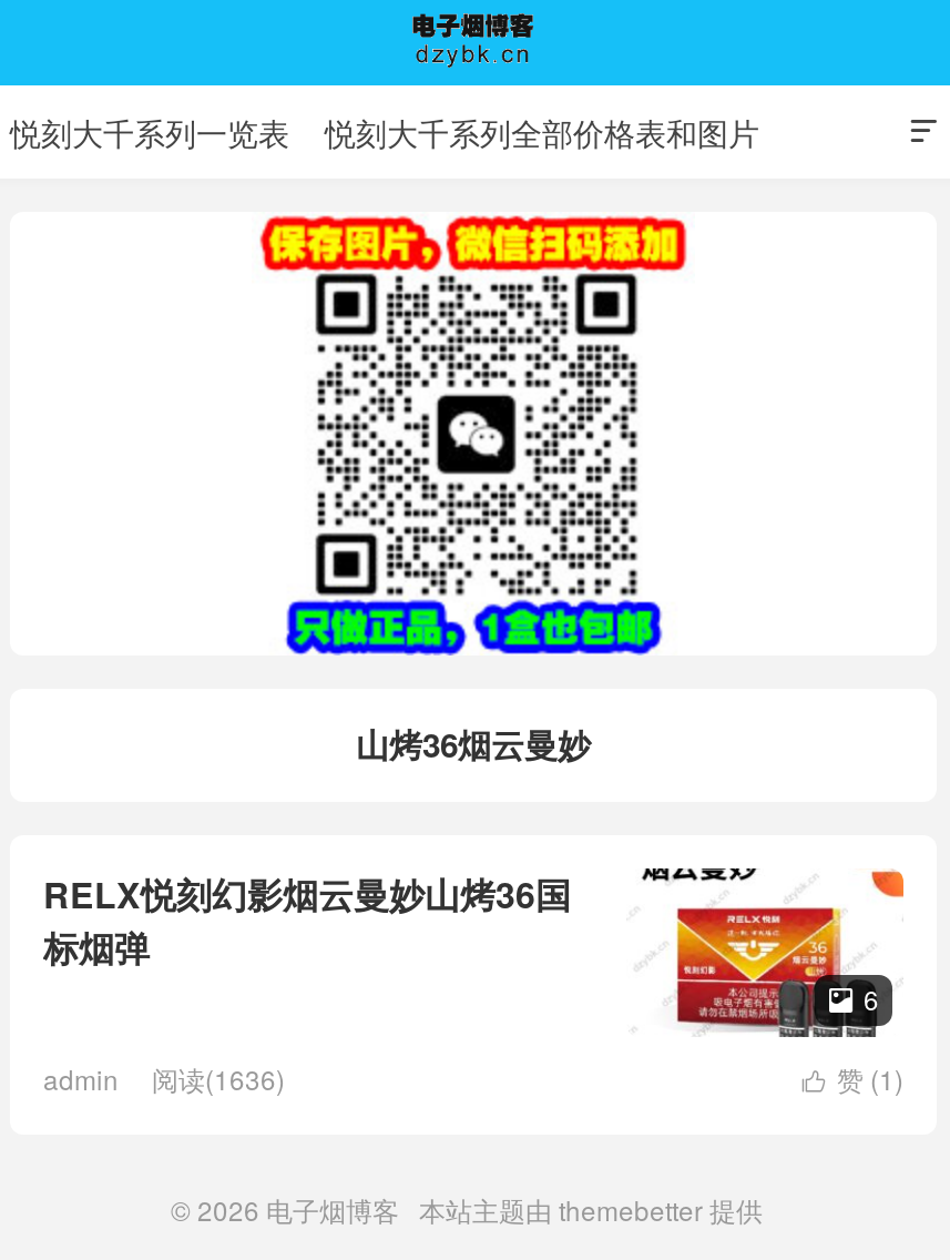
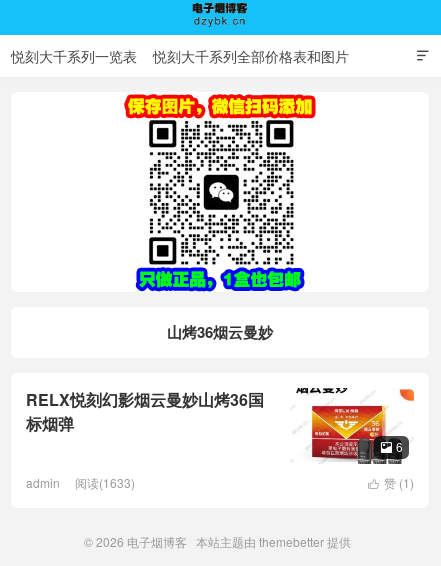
- admin 阅读(1636)
+ admin 阅读(1633)
